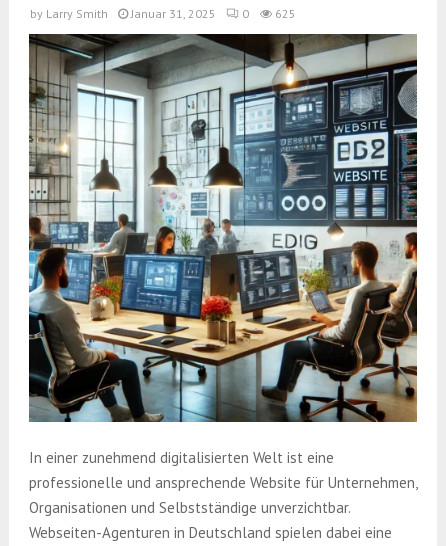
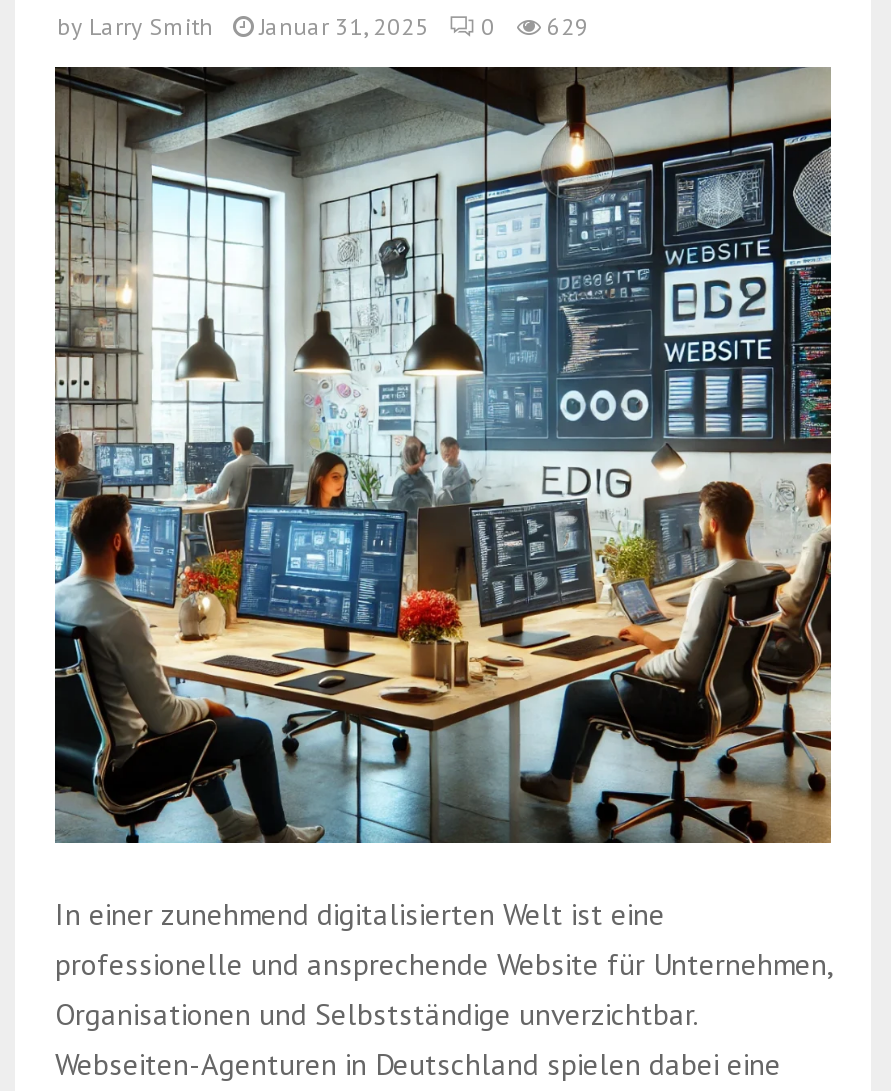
- by Larry Smith Januar 31, 2025 0 625
+ by Larry Smith Januar 31, 2025 0 629
